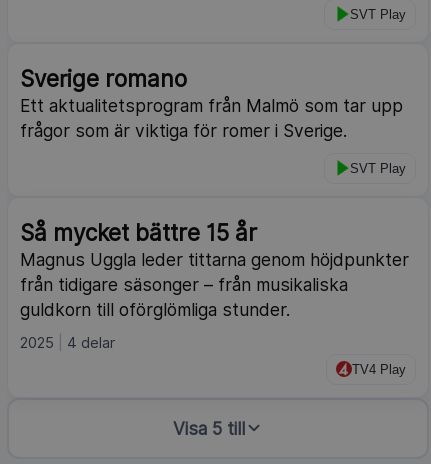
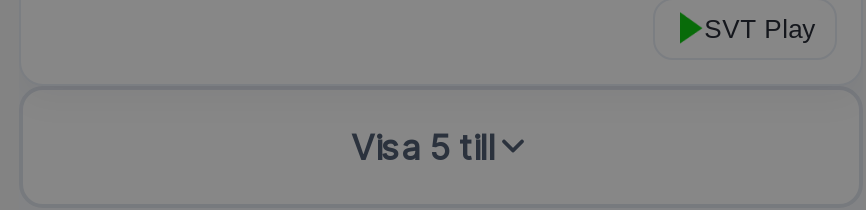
- Sverige romano
- Ett aktualitetsprogram från Malmö som tar upp
- frågor som är viktiga för romer i Sverige.
- SVT Play
- Så mycket bättre 15 år
- Magnus Uggla leder tittarna genom höjdpunkter
- från tidigare säsonger – från musikaliska
- guldkorn till oförglömliga stunder.
- 2025
- 4 delar
- TV4 Play
